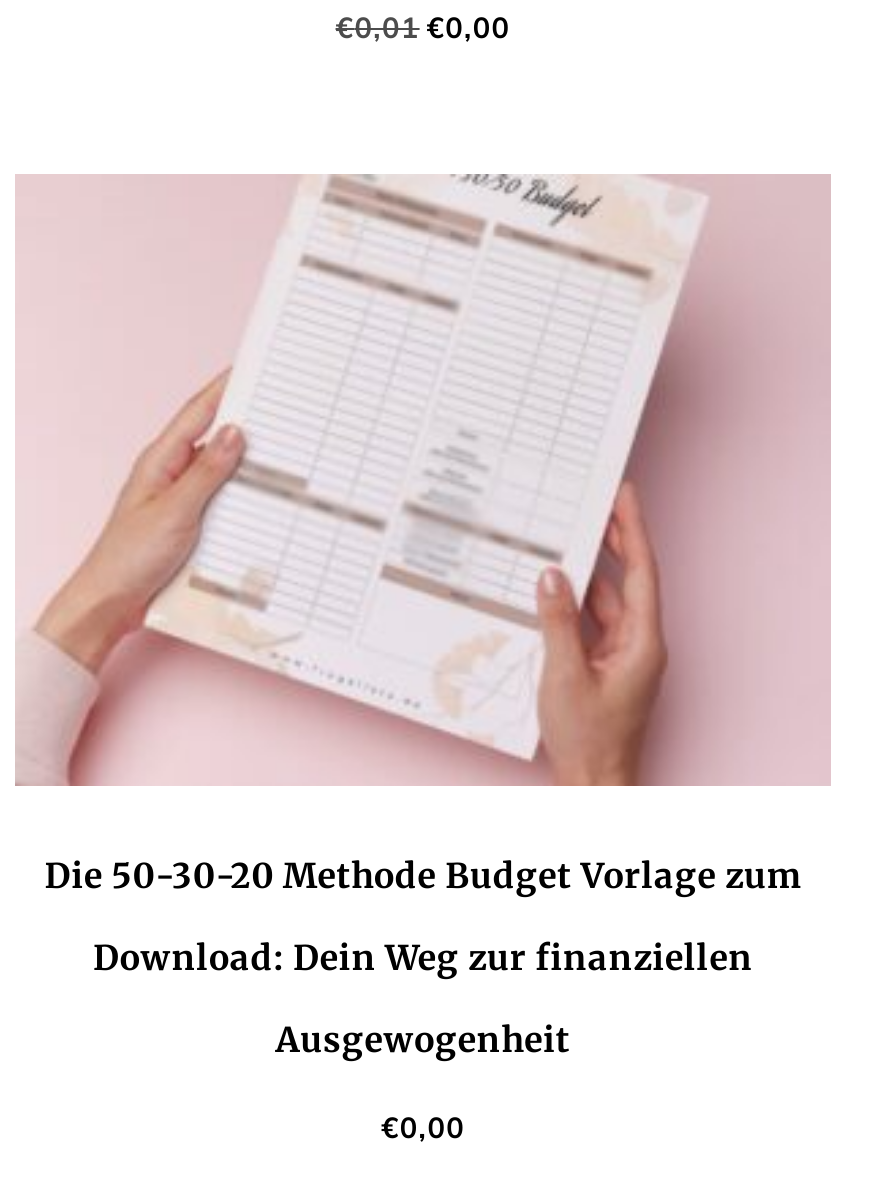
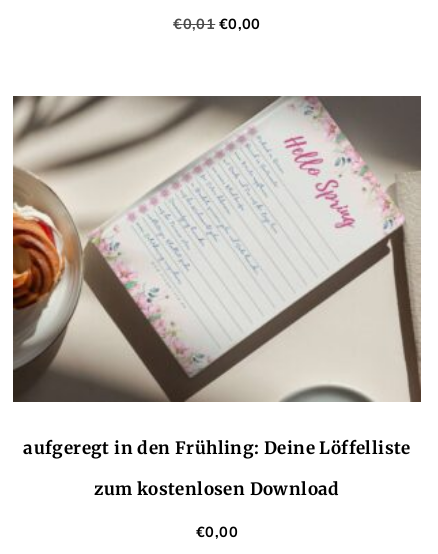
- [image]
- Die 50-30-20 Methode Budget Vorlage zum
- Download: Dein Weg zur finanziellen
- Ausgewogenheit
+ [image]
+ aufgeregt in den Frühling: Deine Löffelliste
+ zum kostenlosen Download
